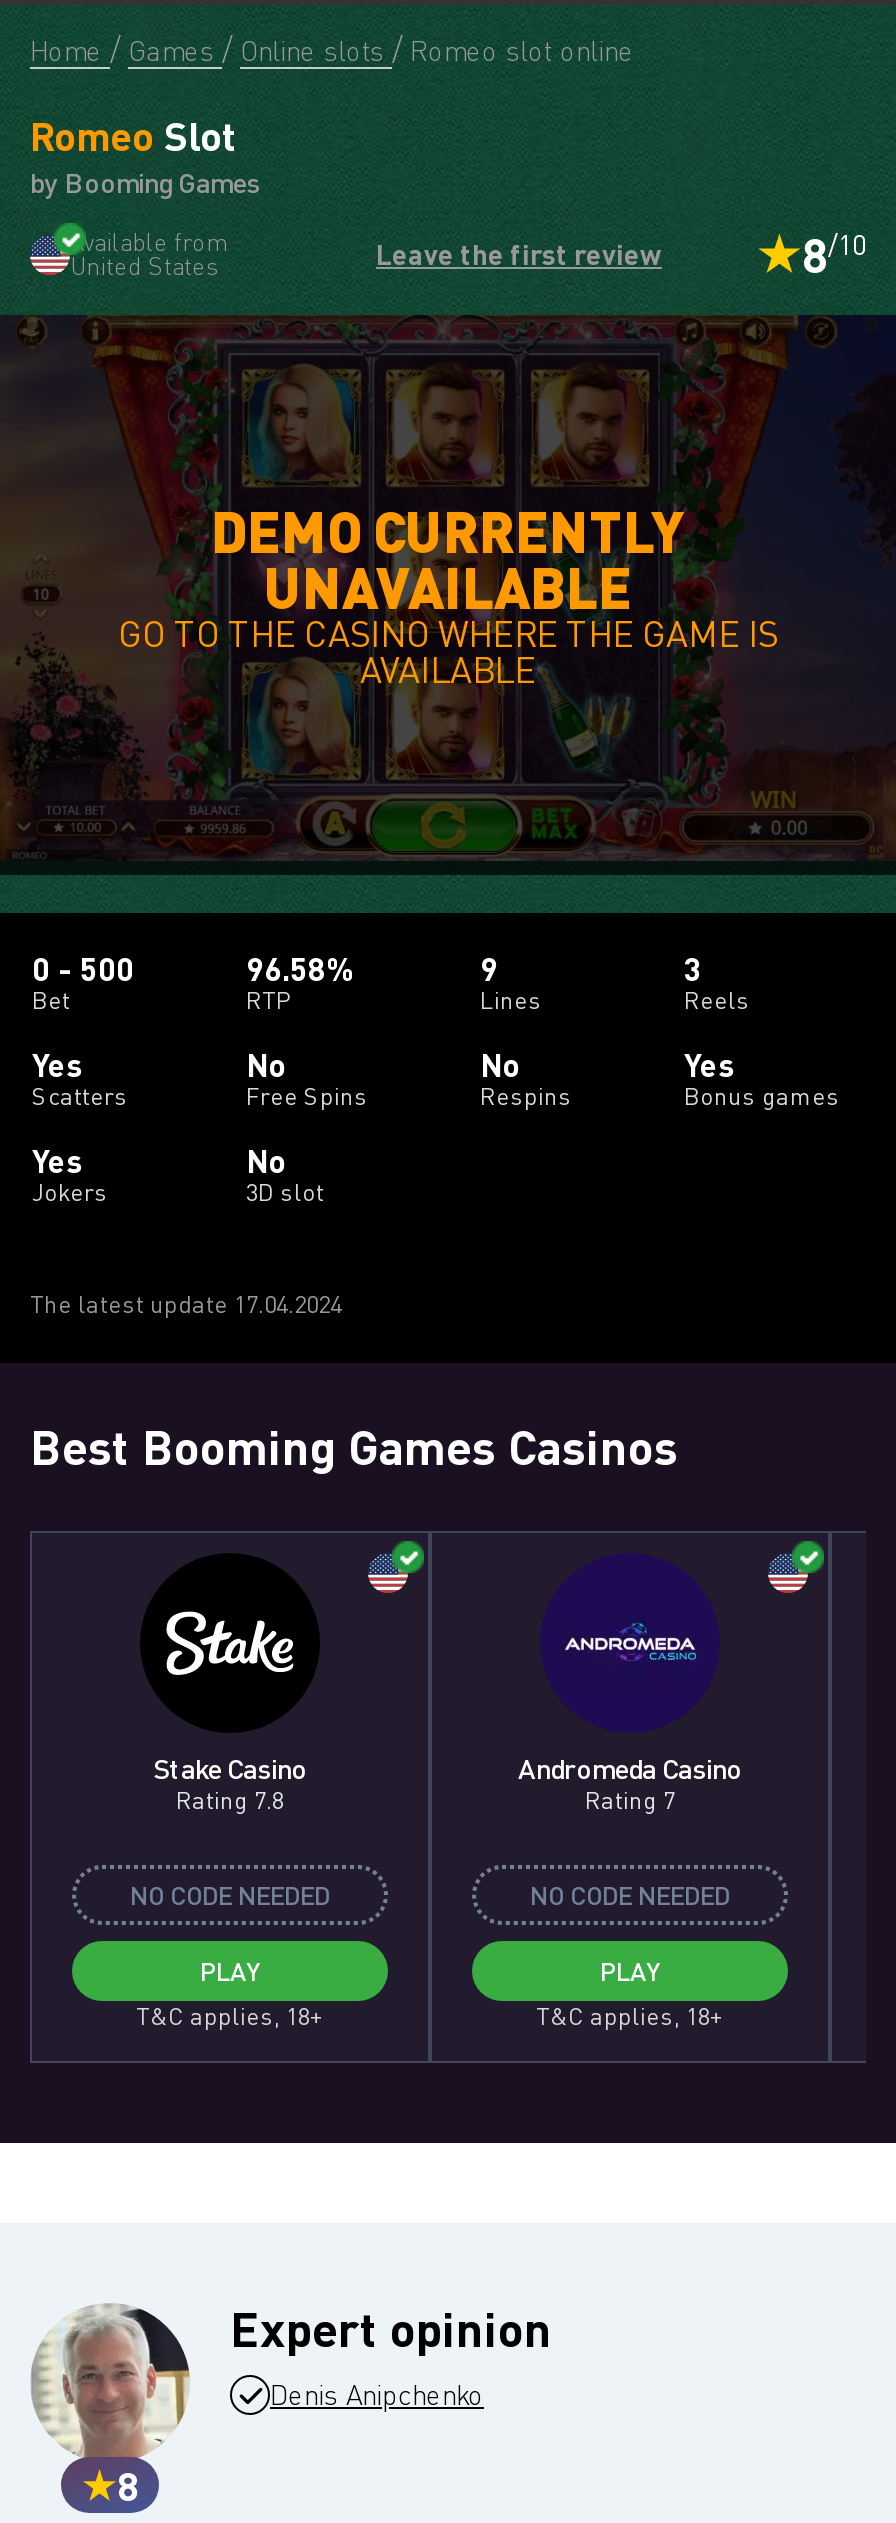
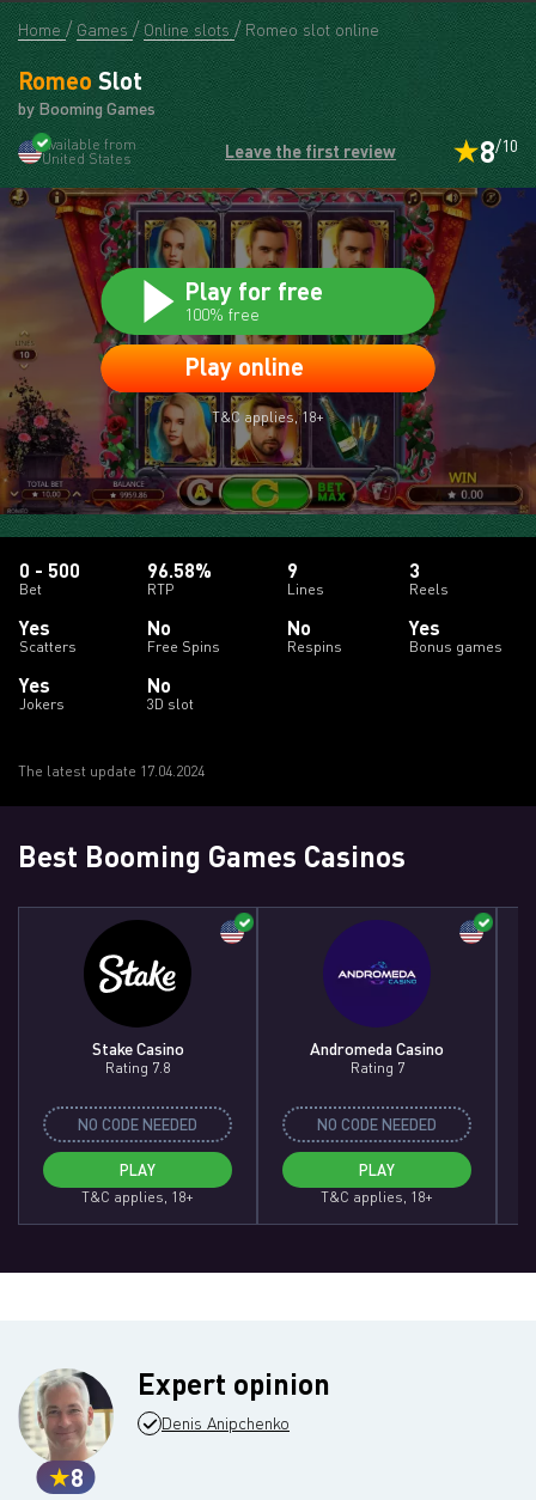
- [image]
- DEMO CURRENTLY
- UNAVAILABLE
- GO TO THE CASINO WHERE THE GAME IS
- AVAILABLE
+ [image]
+ Play for free
+ 100% free
+ Play online
+ T&C applies, 18+
